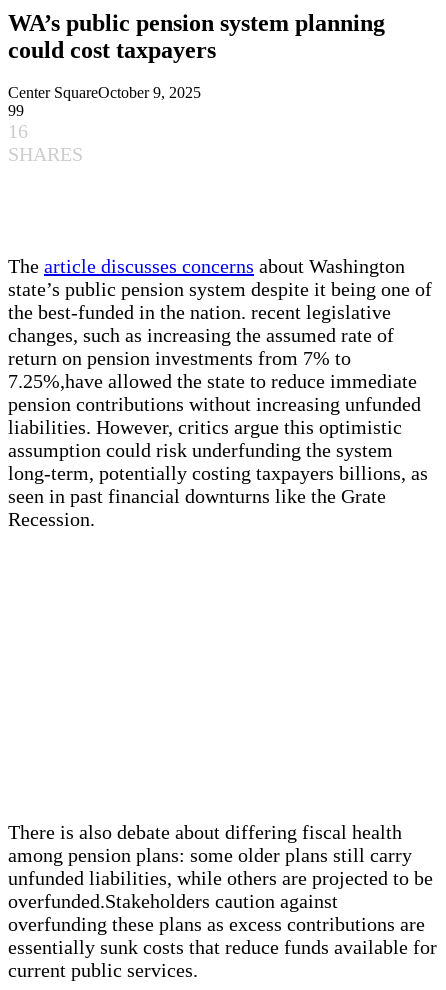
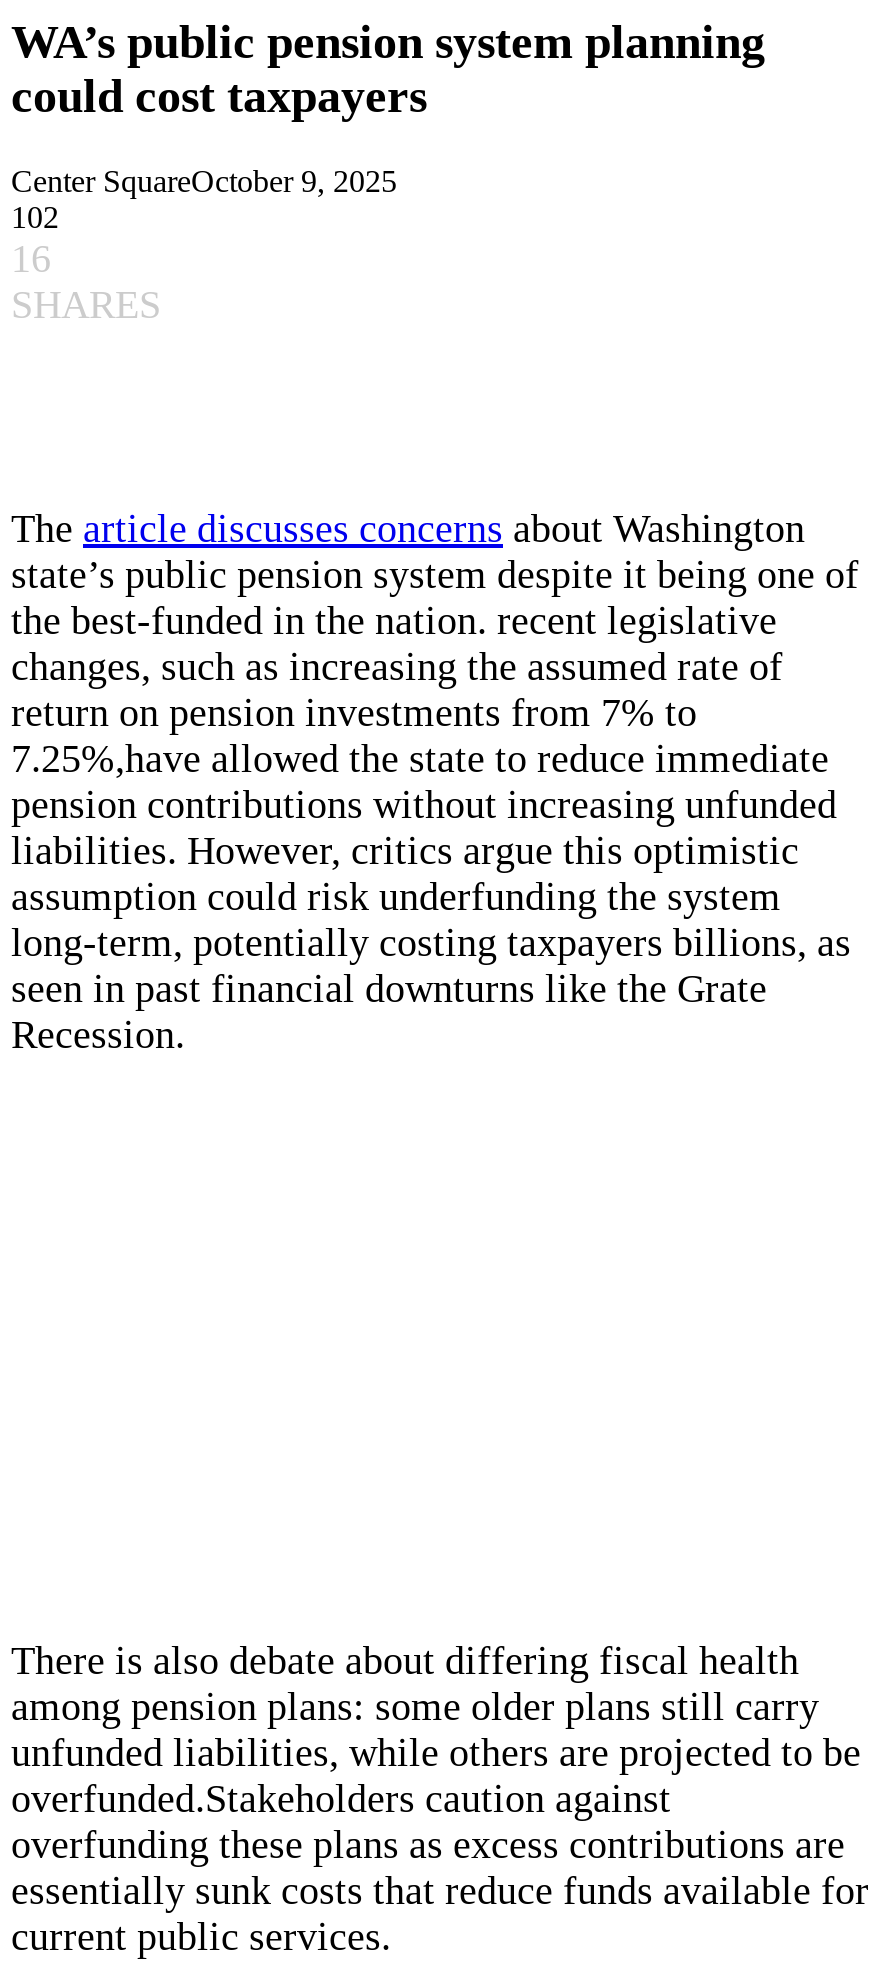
- 99
+ 102
